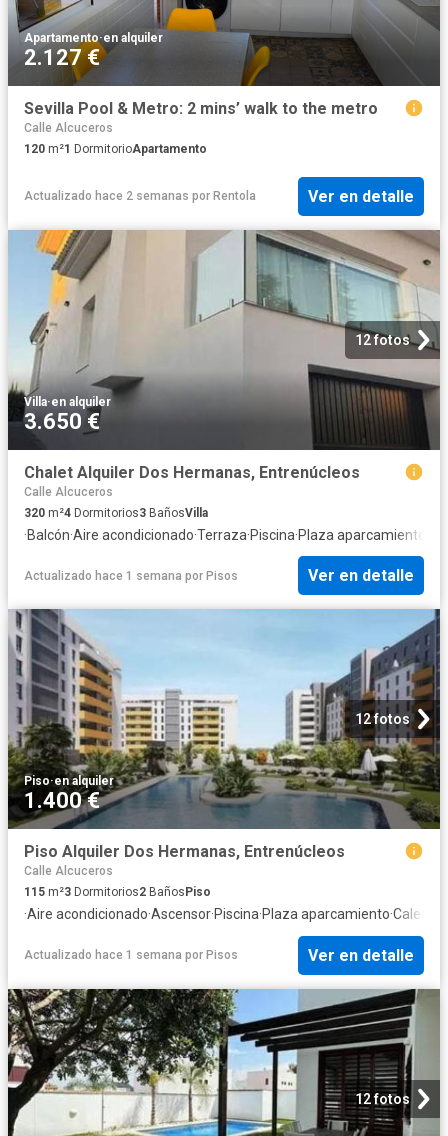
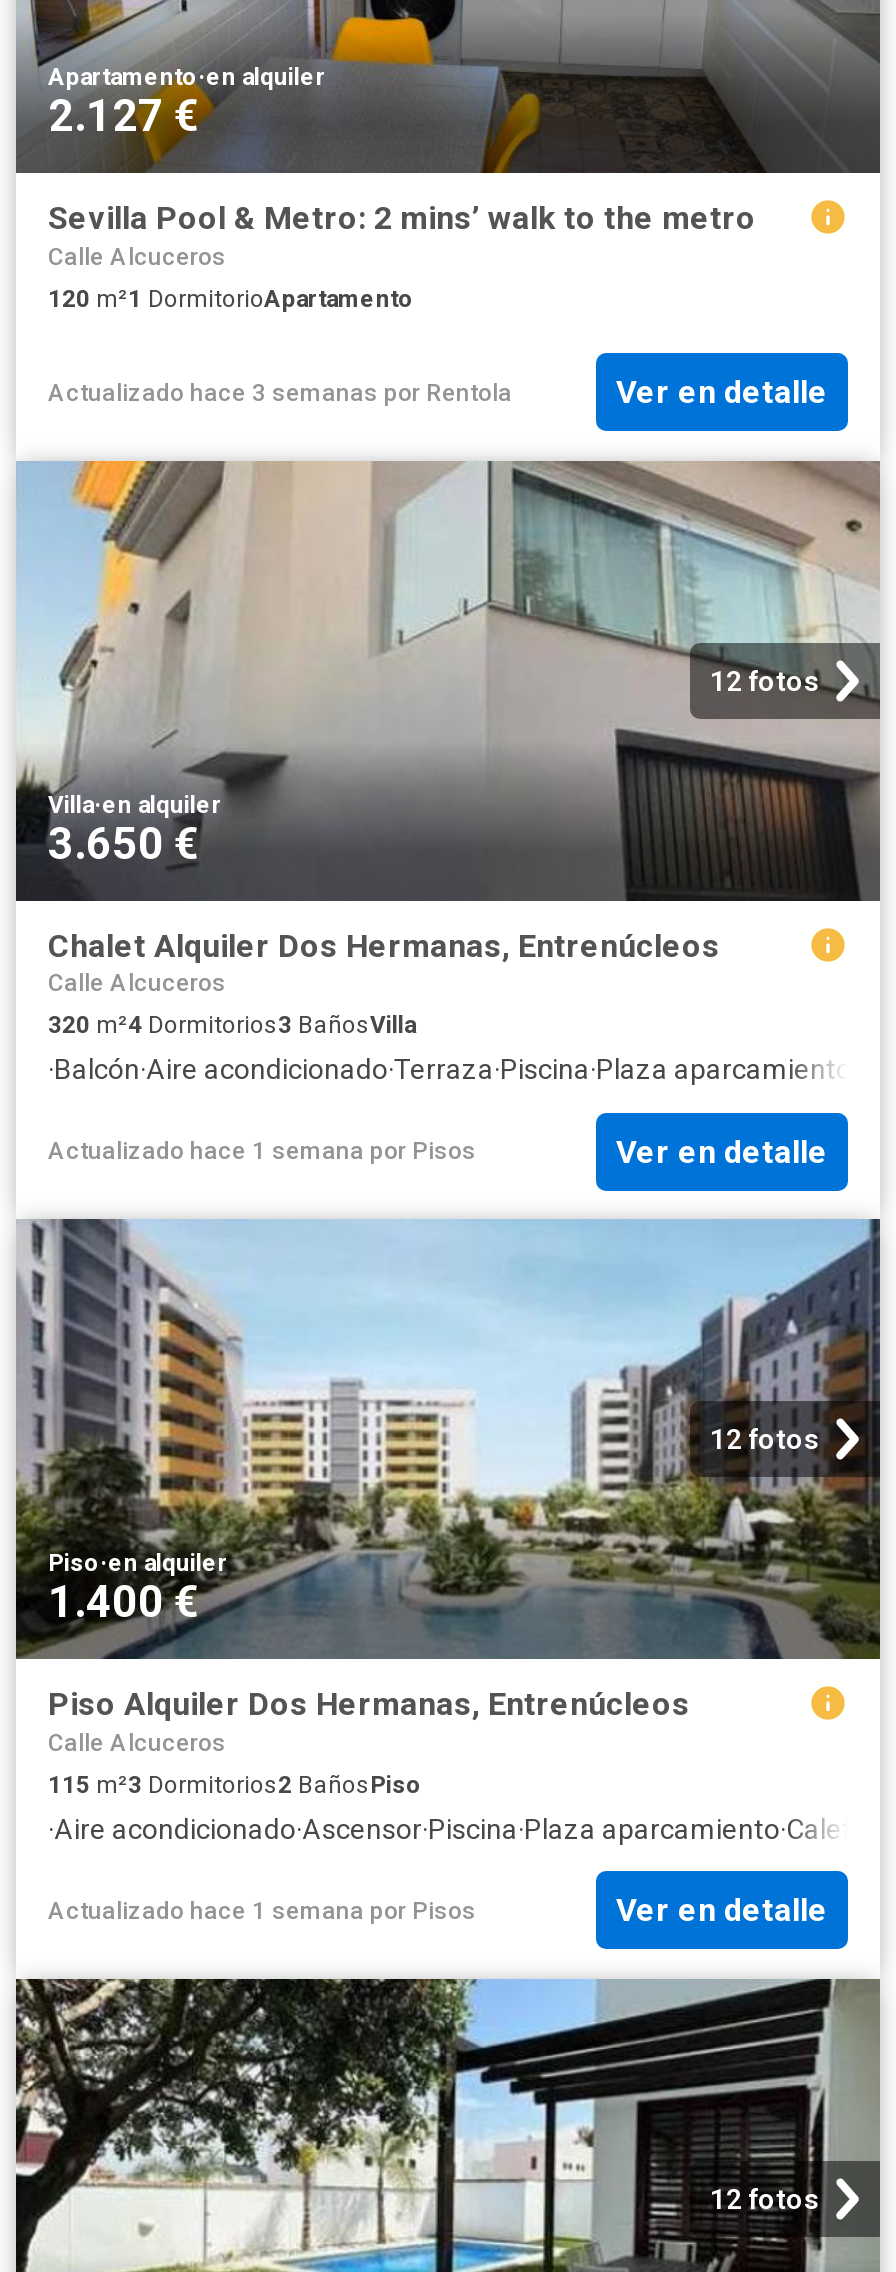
- Actualizado hace 2 semanas por Rentola
+ Actualizado hace 3 semanas por Rentola
